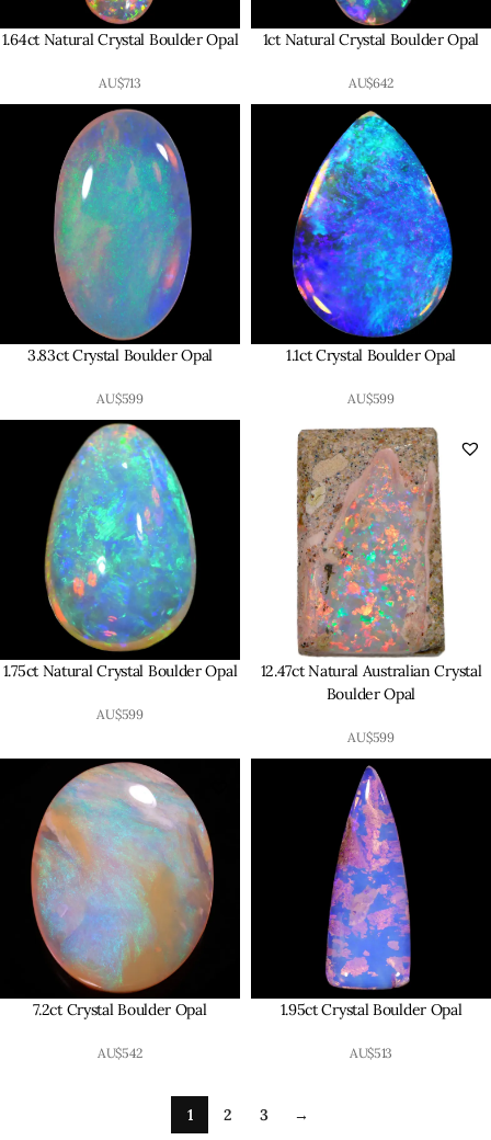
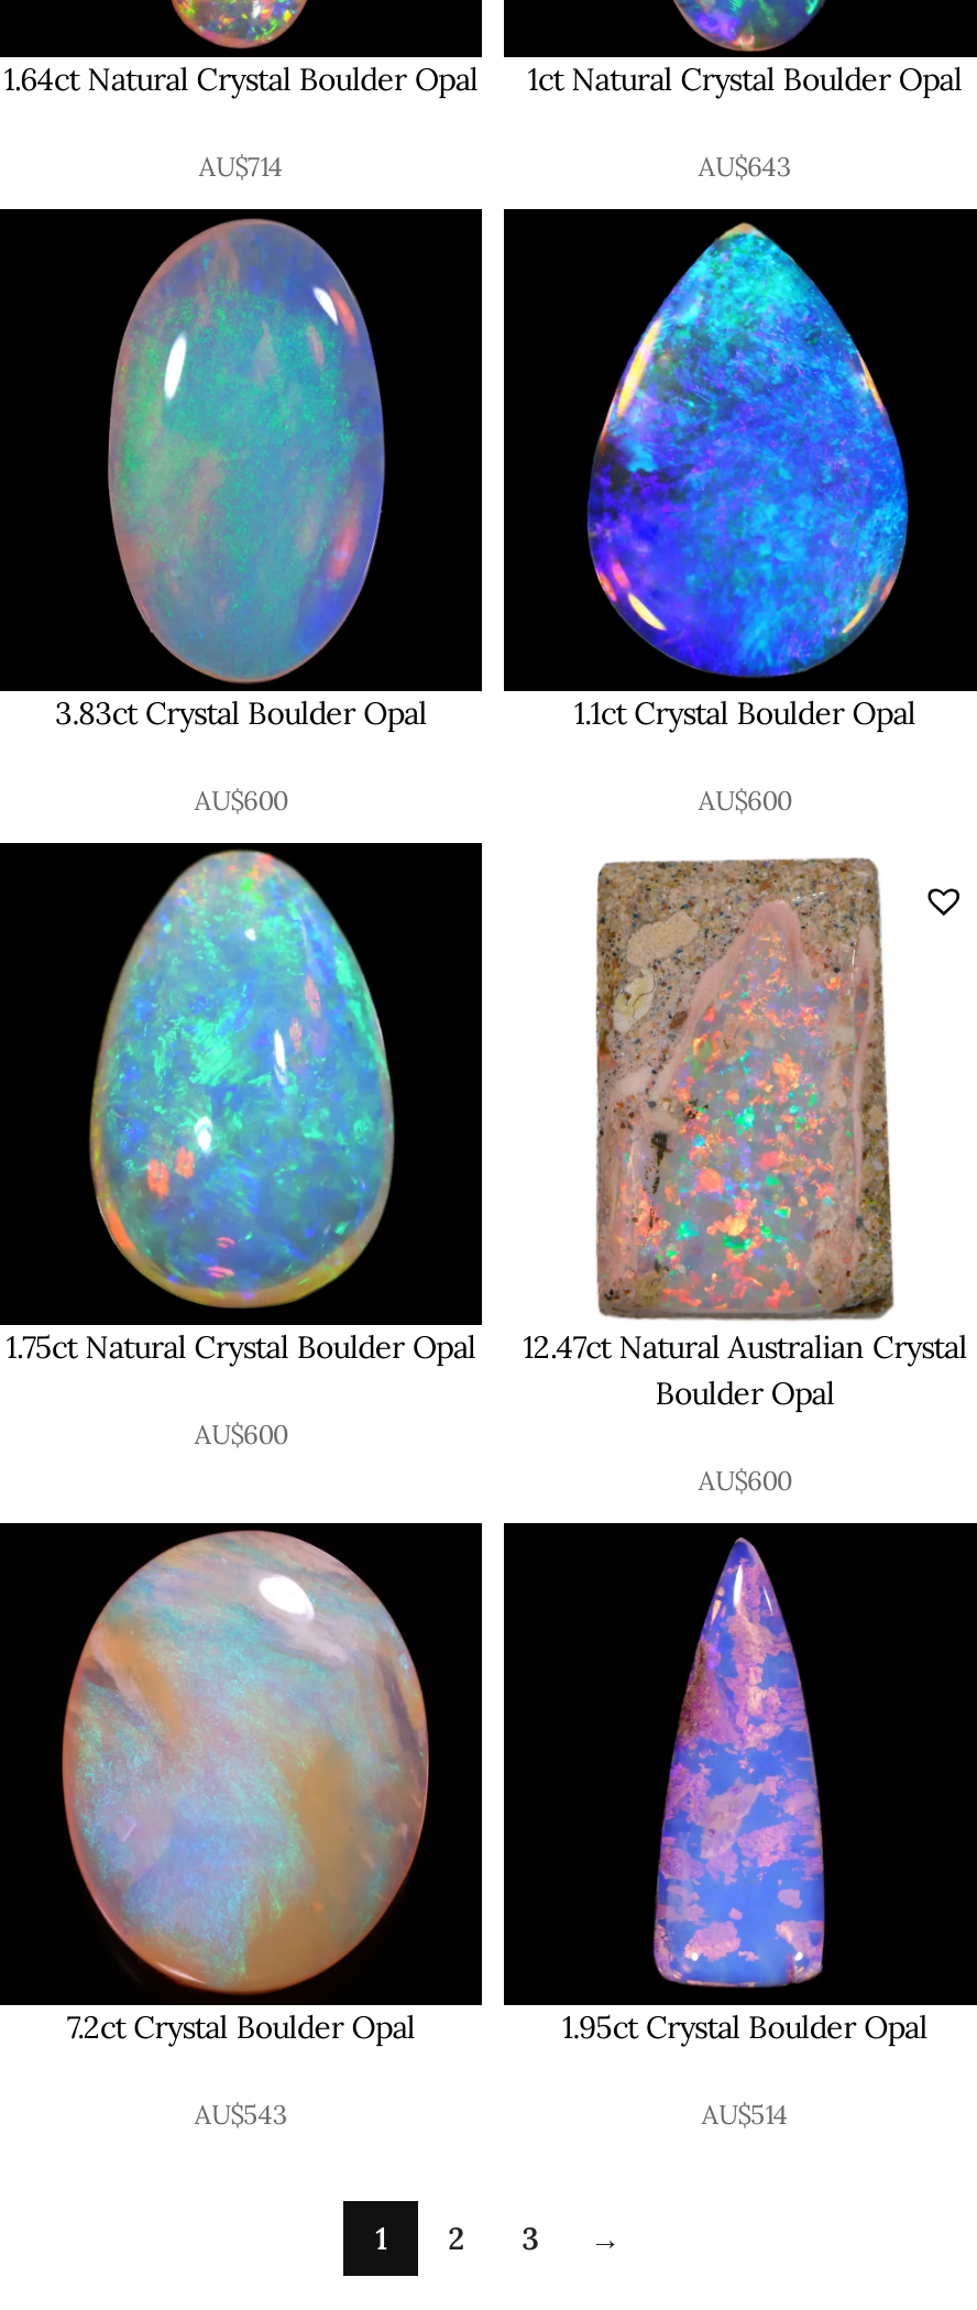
- AU$713
+ AU$714

- AU$642
+ AU$643

- AU$599
+ AU$600

- AU$599
+ AU$600

- AU$599
+ AU$600

- AU$599
+ AU$600

- AU$542
+ AU$543

- AU$513
+ AU$514
